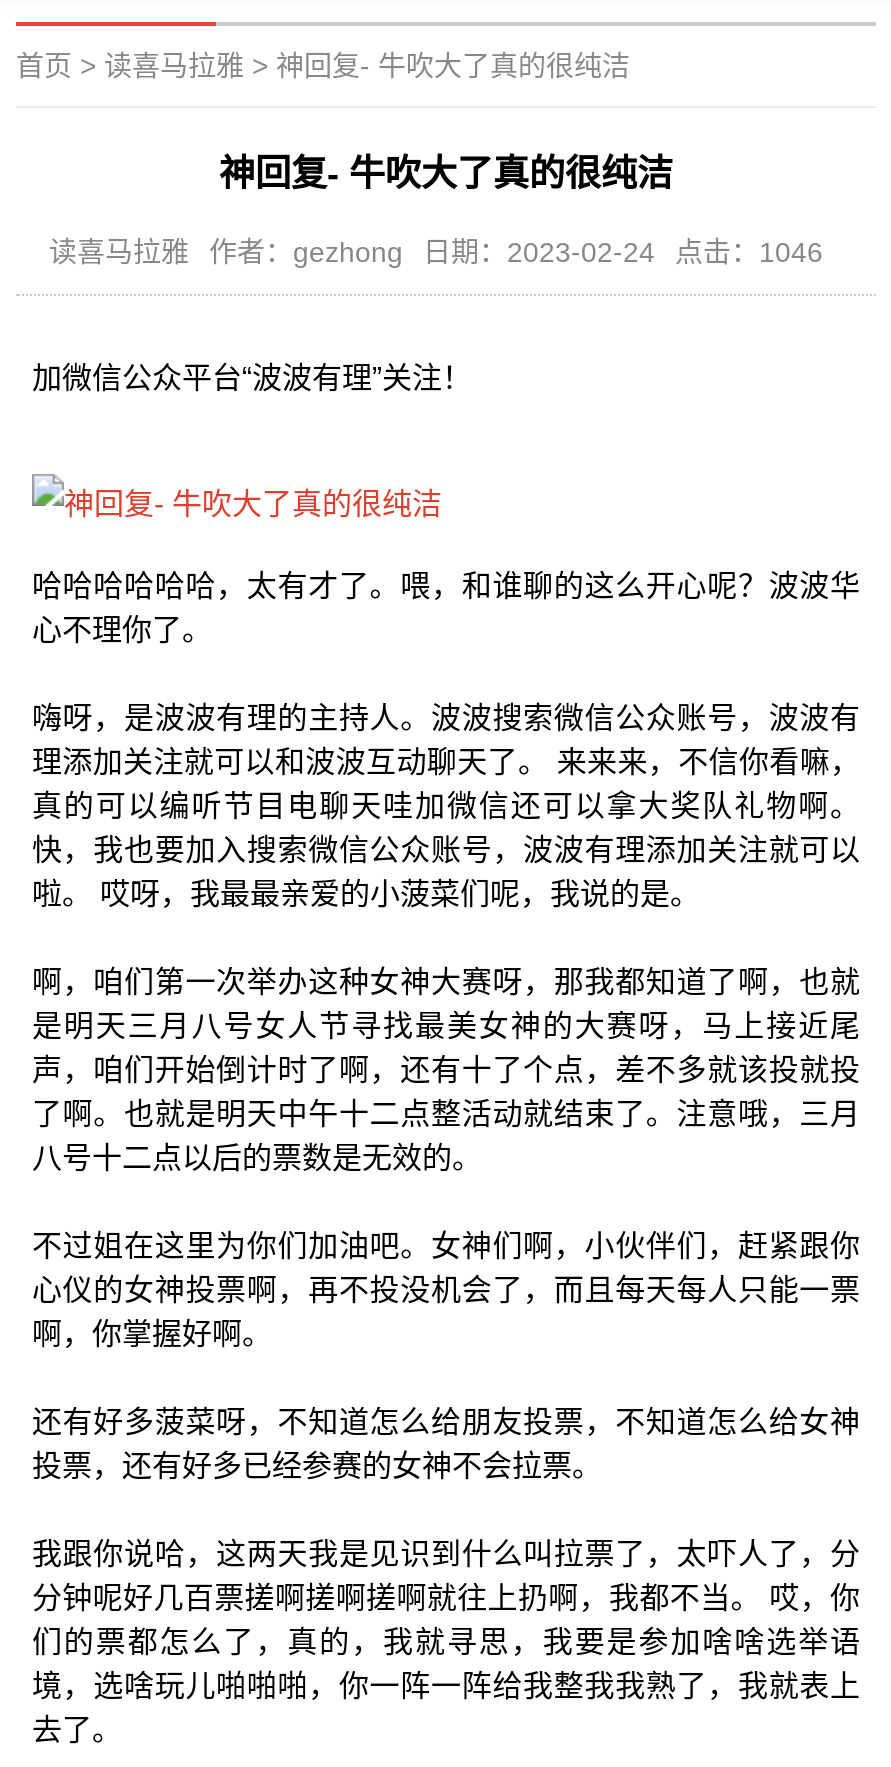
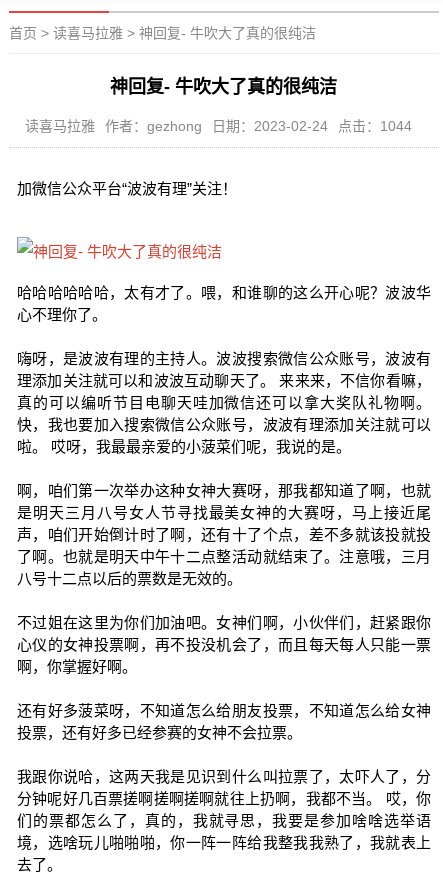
- 读喜马拉雅 作者：gezhong 日期：2023-02-24 点击：1046
+ 读喜马拉雅 作者：gezhong 日期：2023-02-24 点击：1044
